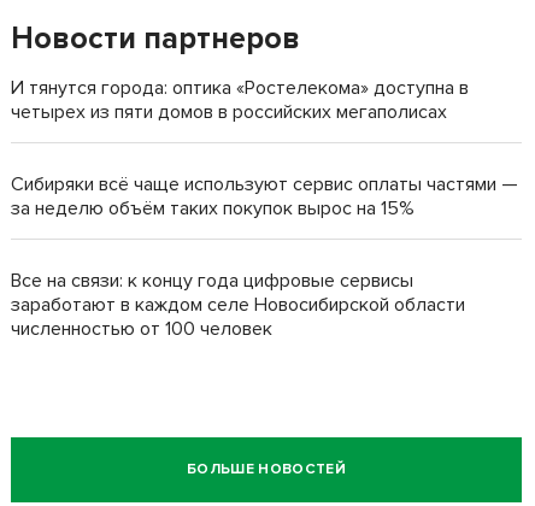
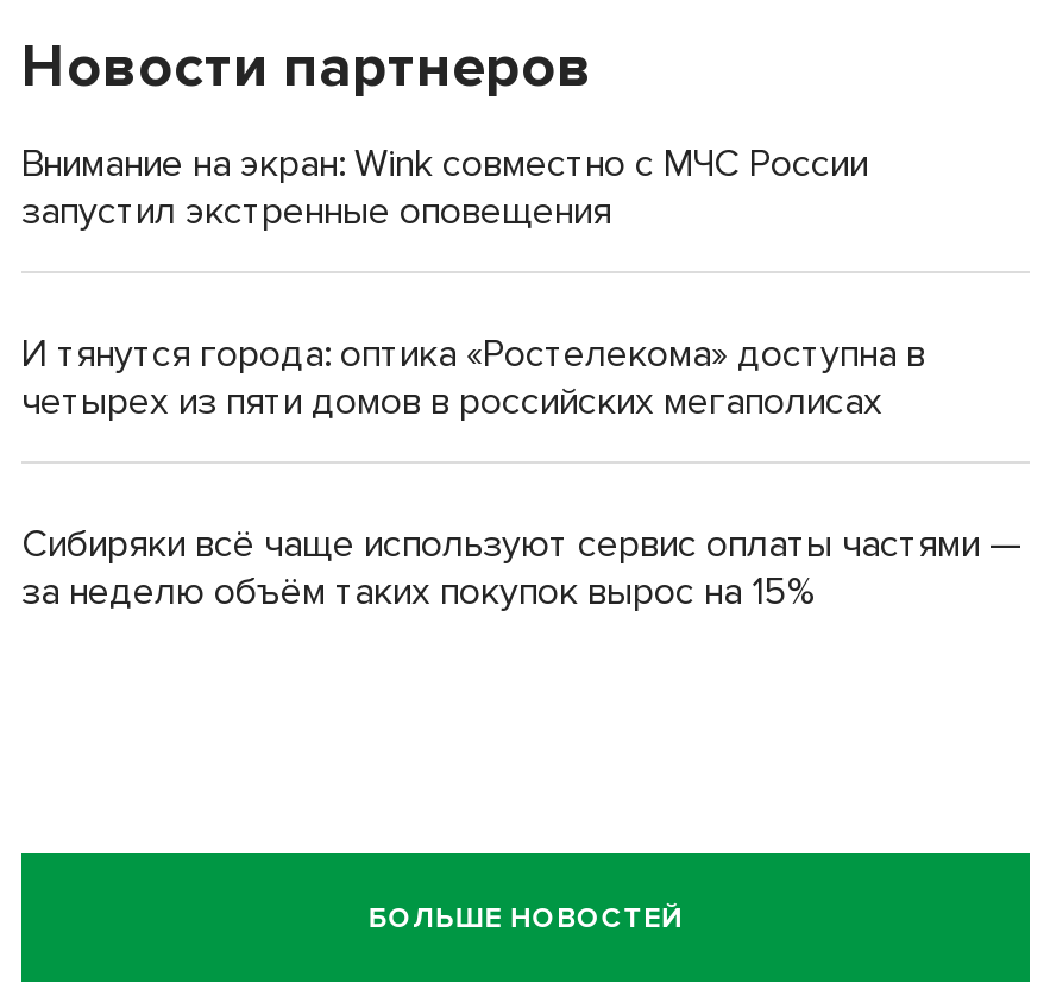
+ Внимание на экран: Wink совместно с МЧС России
+ запустил экстренные оповещения

moved down: И тянутся города: оптика «Ростелекома» доступна в | четырех из пяти домов в российских мегаполисах | Сибиряки всё чаще используют сервис оплаты частями — | за неделю объём таких покупок вырос на 15%

- Все на связи: к концу года цифровые сервисы
- заработают в каждом селе Новосибирской области
- численностью от 100 человек
